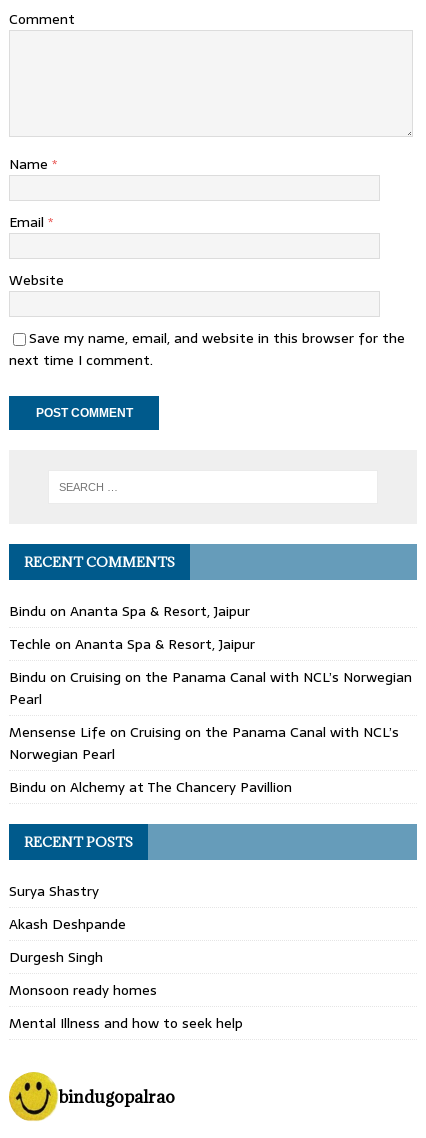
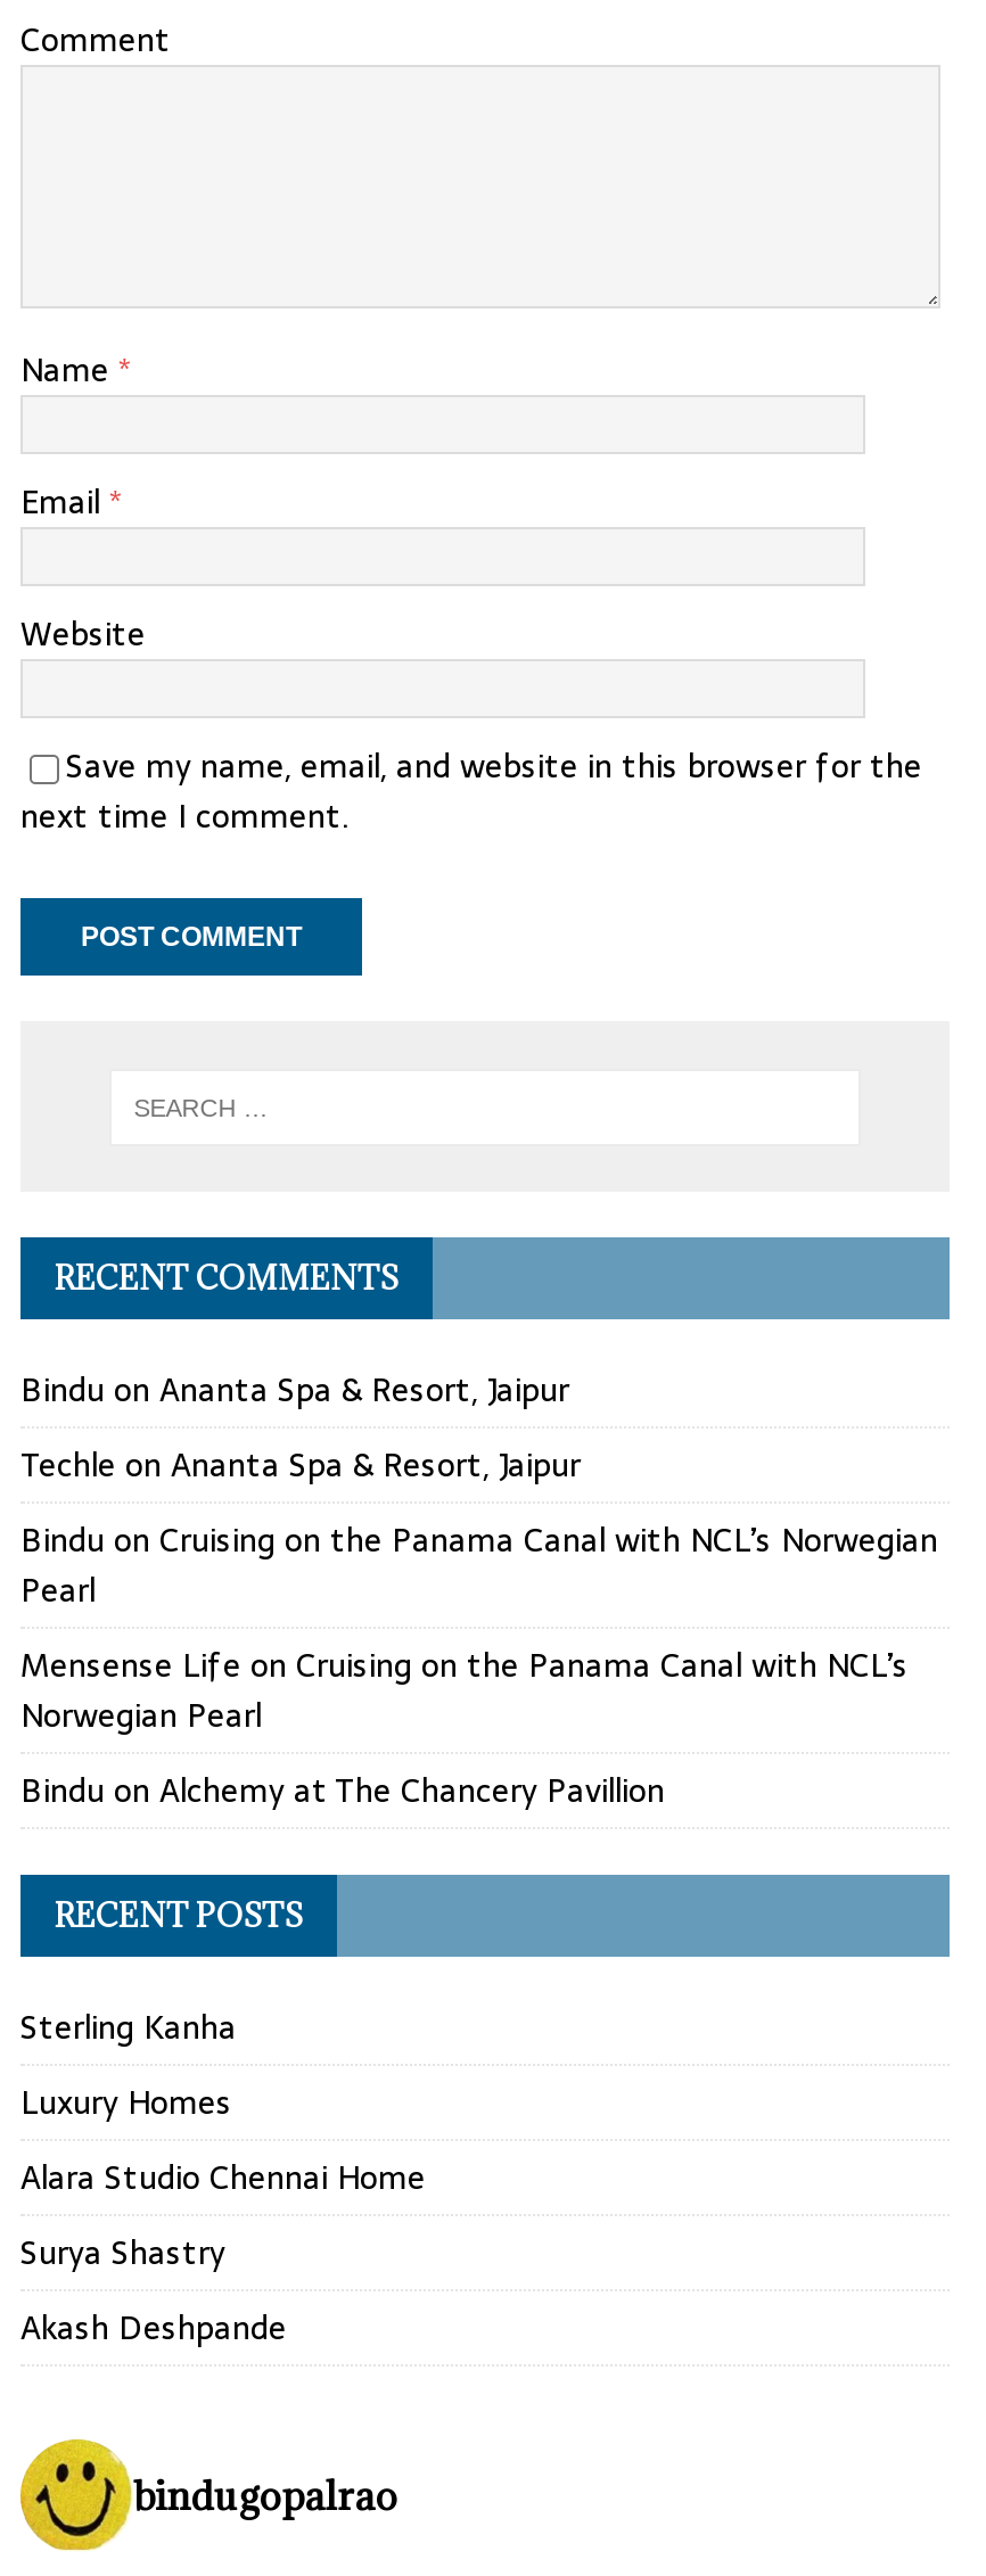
+ Sterling Kanha
+ Luxury Homes
+ Alara Studio Chennai Home

moved down: Surya Shastry | Akash Deshpande

- Durgesh Singh
- Monsoon ready homes
- Mental Illness and how to seek help
